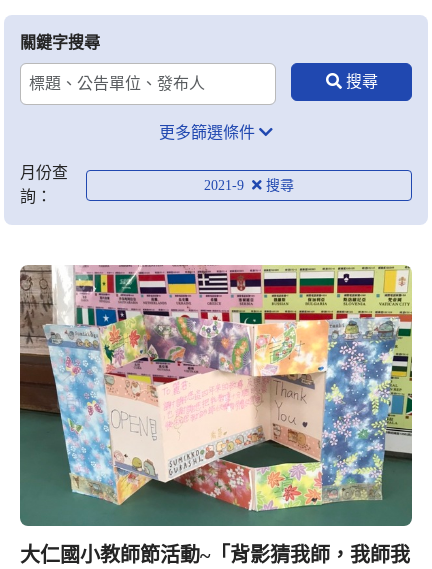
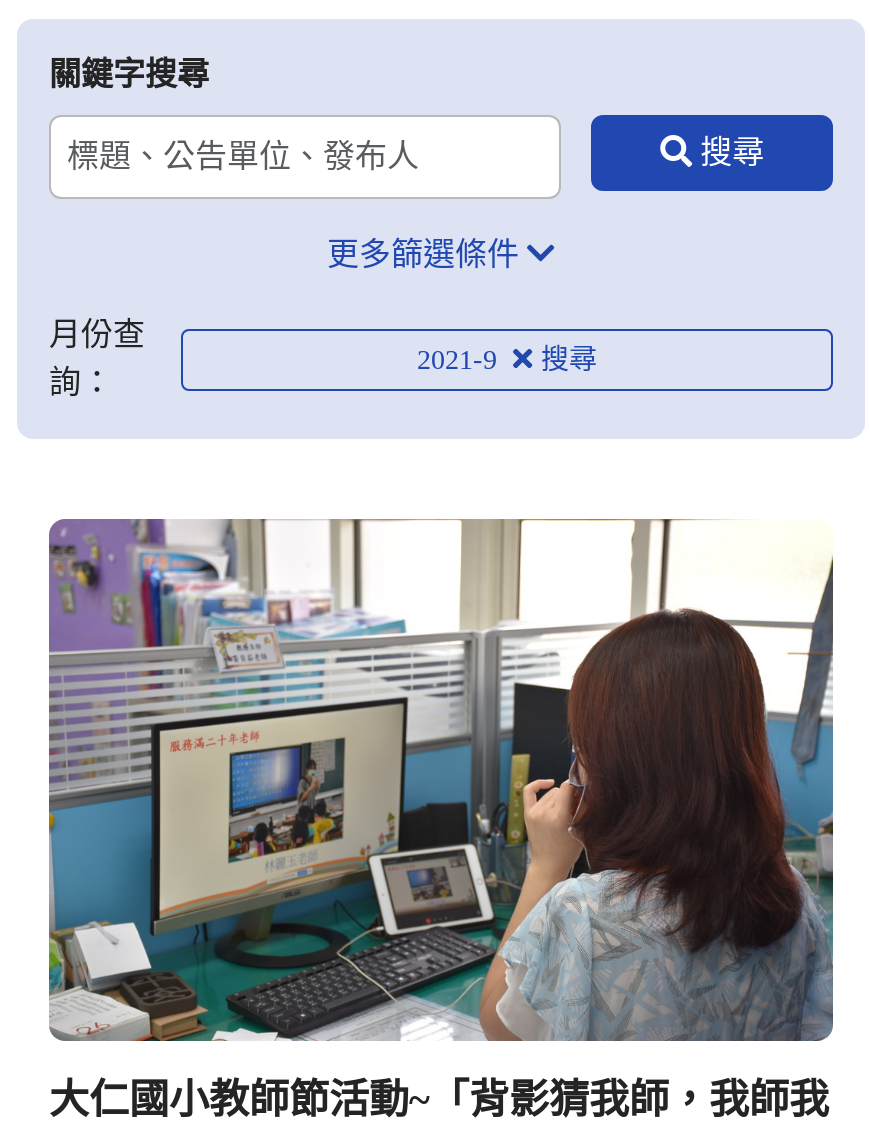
- [image]
+ [image]
